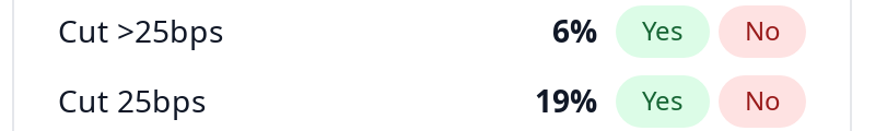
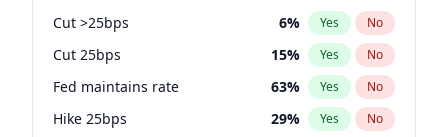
- 19%
+ 15%
+ Yes
+ No
+ Fed maintains rate
+ 63%
+ Yes
+ No
+ Hike 25bps
+ 29%
